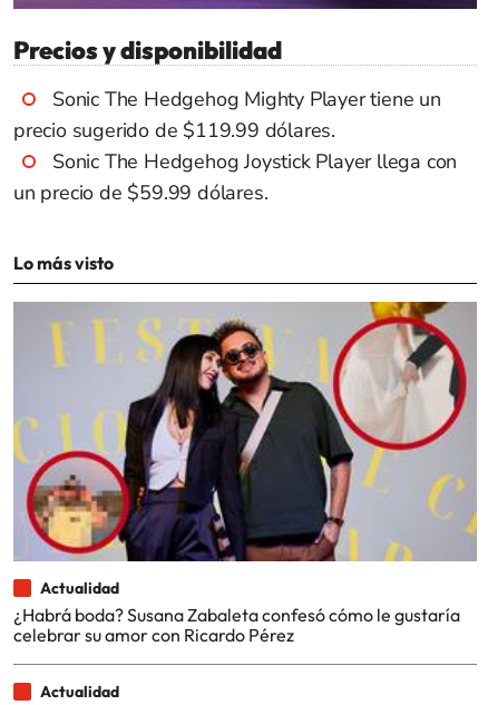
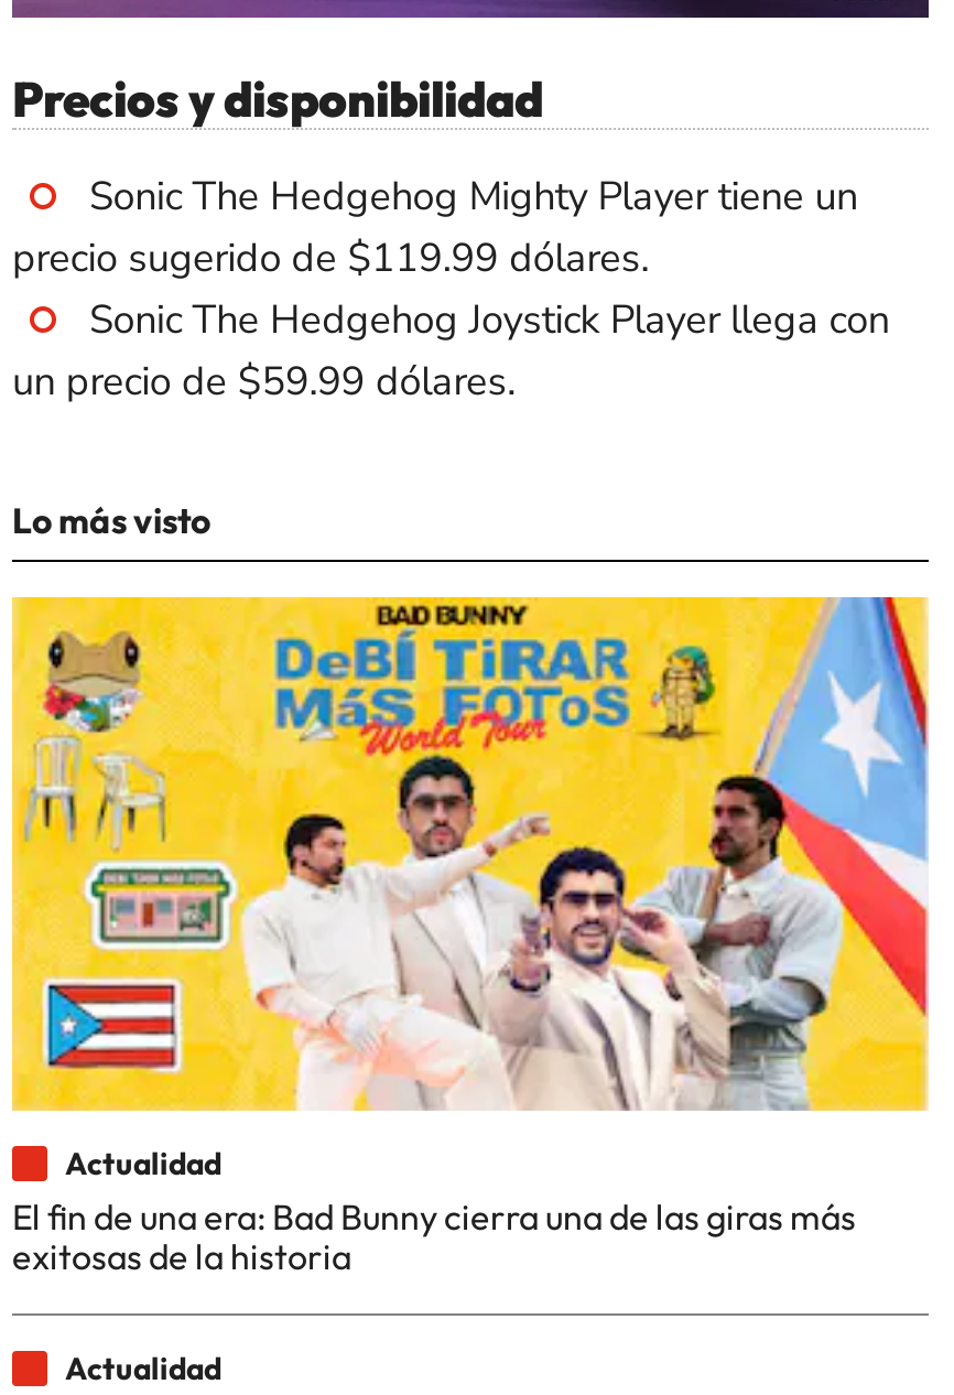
- [image]
- ¿Habrá boda? Susana Zabaleta confesó cómo le gustaría
- celebrar su amor con Ricardo Pérez
+ [image]
+ El fin de una era: Bad Bunny cierra una de las giras más
+ exitosas de la historia
